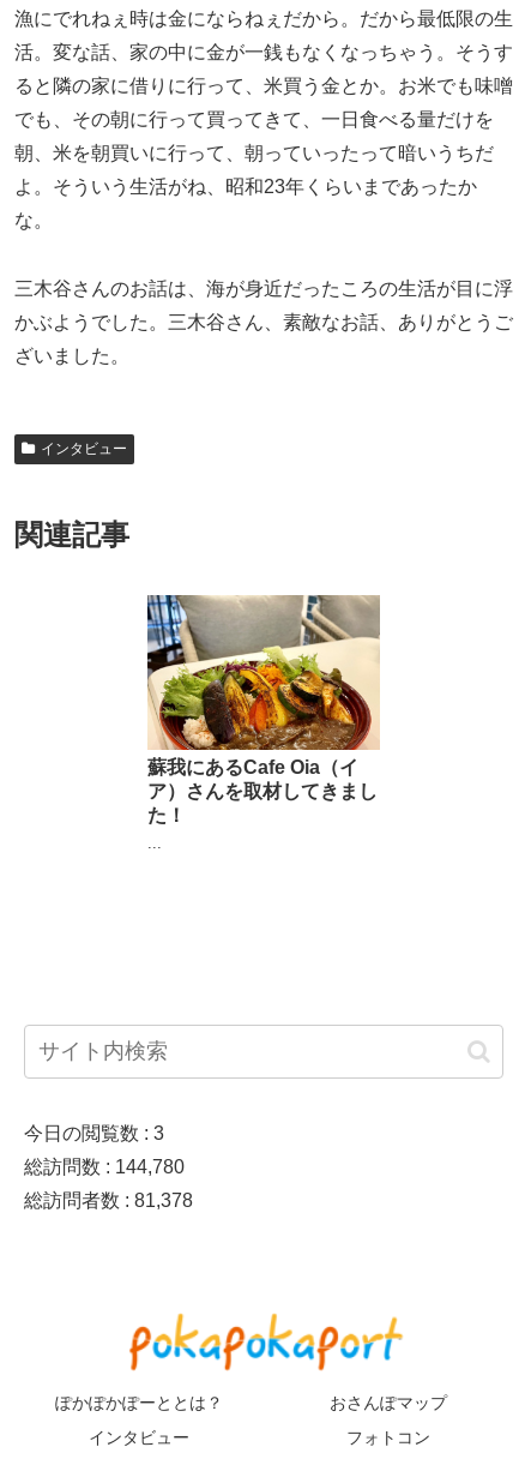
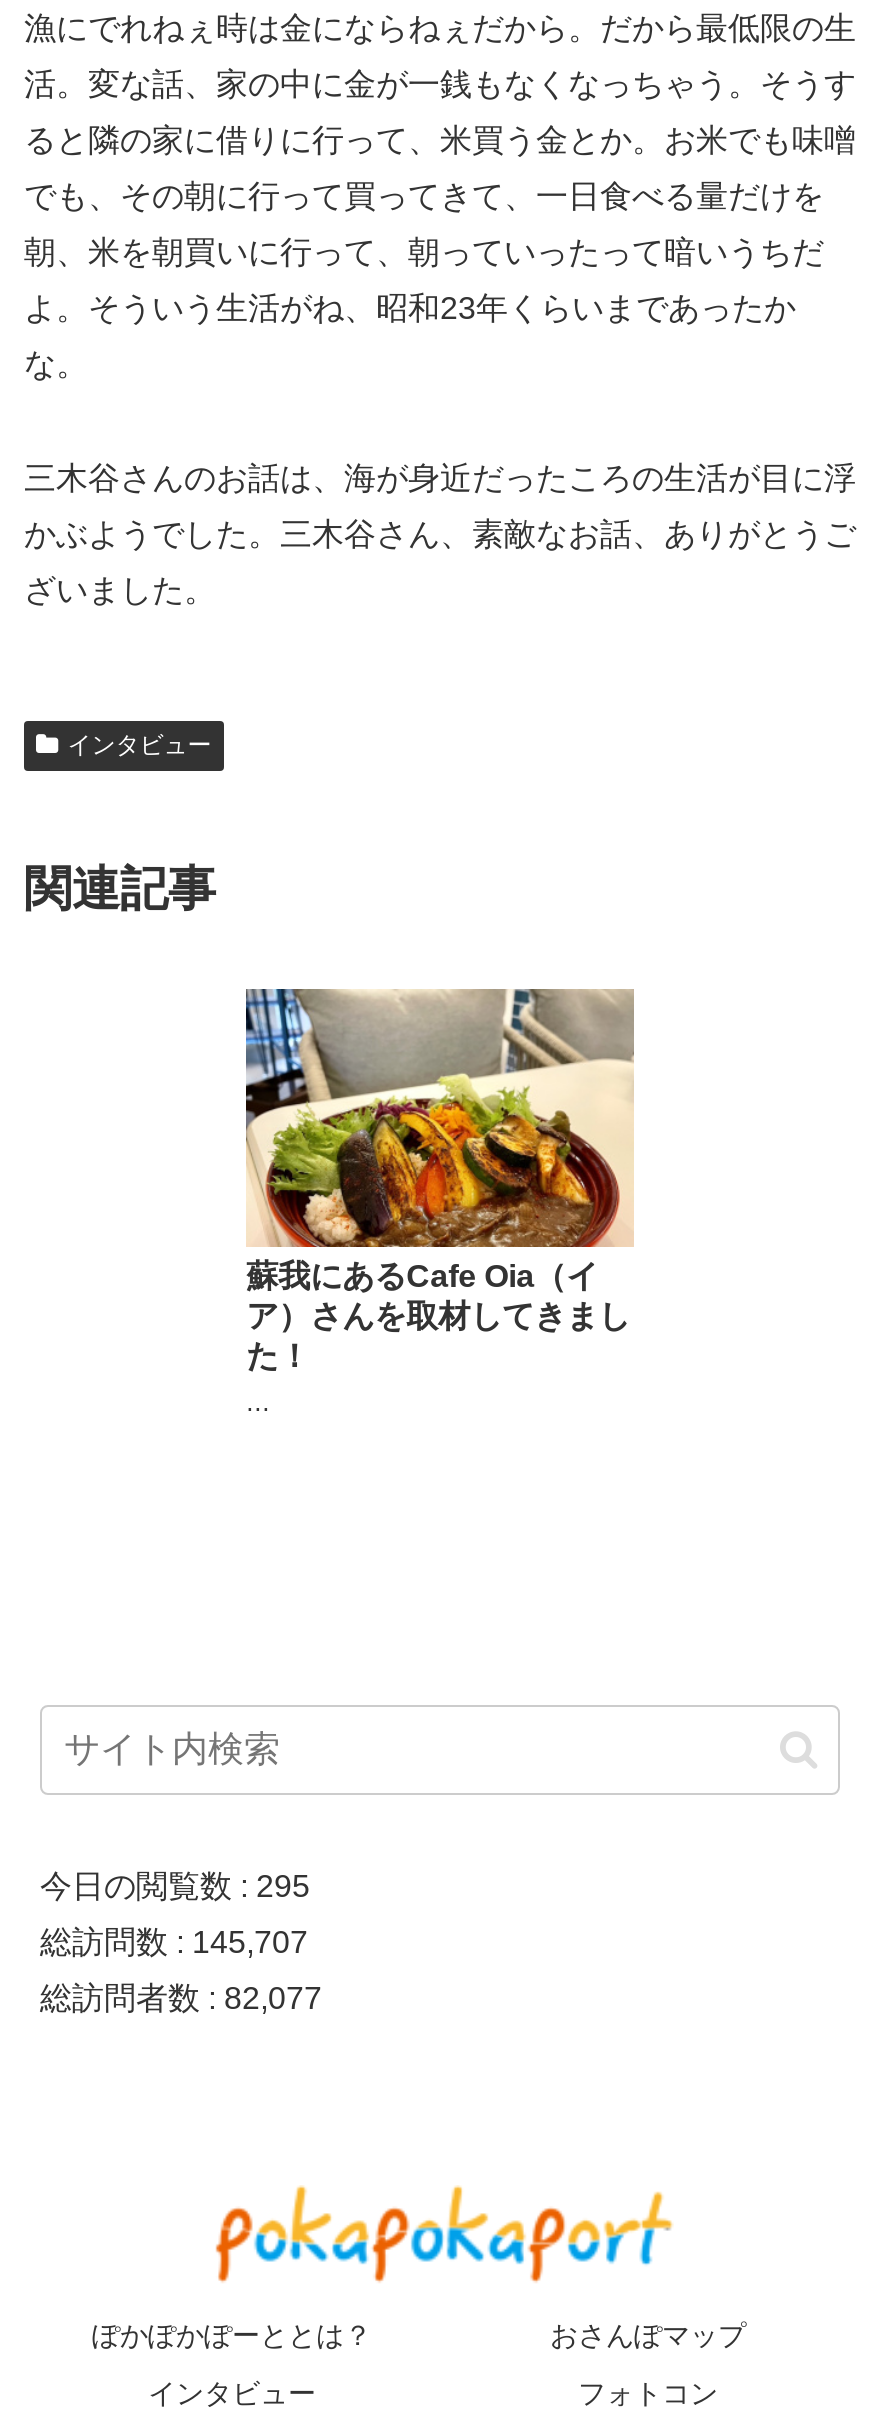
- 今日の閲覧数 : 3
+ 今日の閲覧数 : 295

- 総訪問数 : 144,780
+ 総訪問数 : 145,707

- 総訪問者数 : 81,378
+ 総訪問者数 : 82,077
